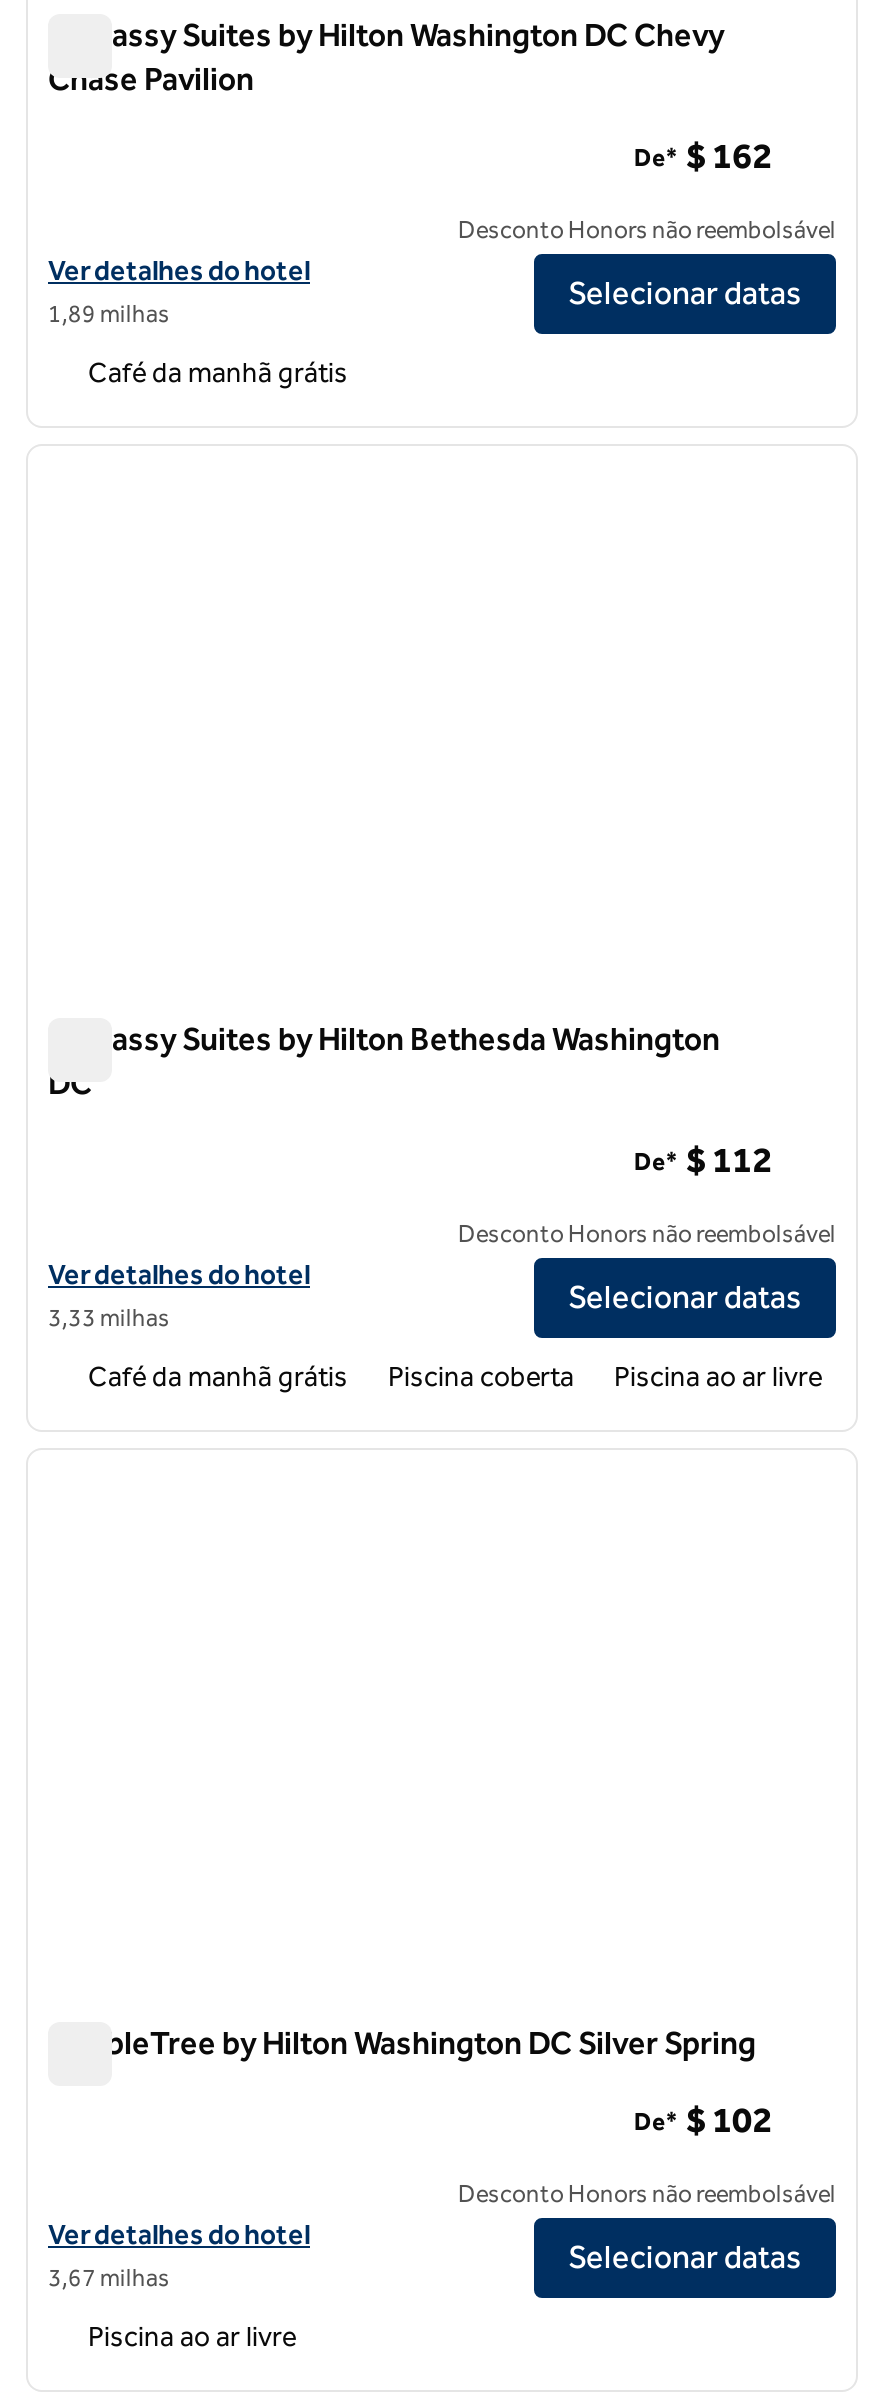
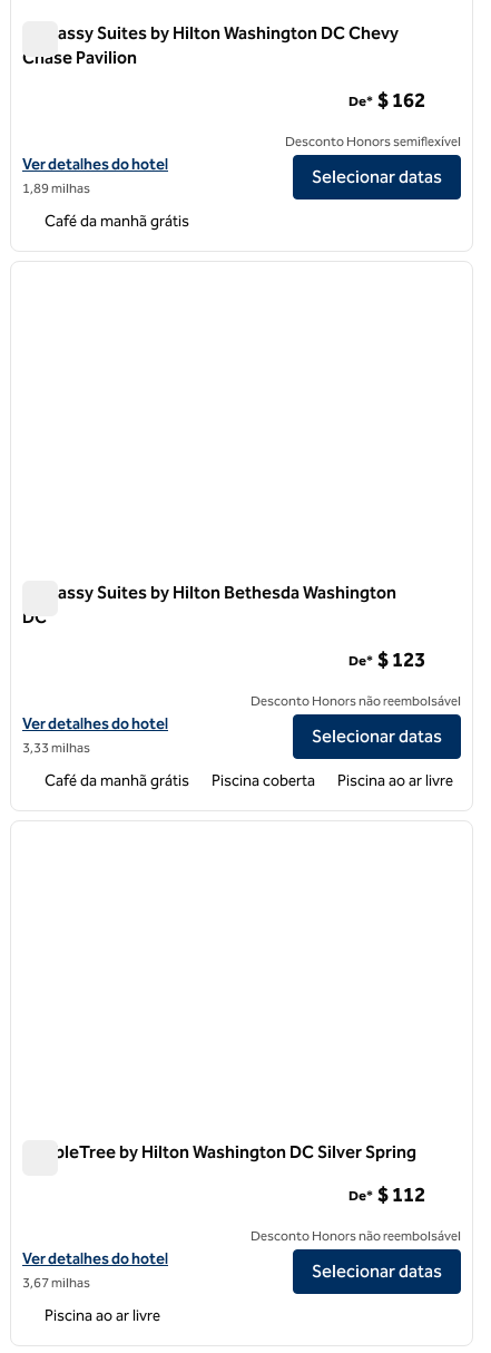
- Desconto Honors não reembolsável
+ Desconto Honors semiflexível

- De* $ 112
+ De* $ 123

- De* $ 102
+ De* $ 112
